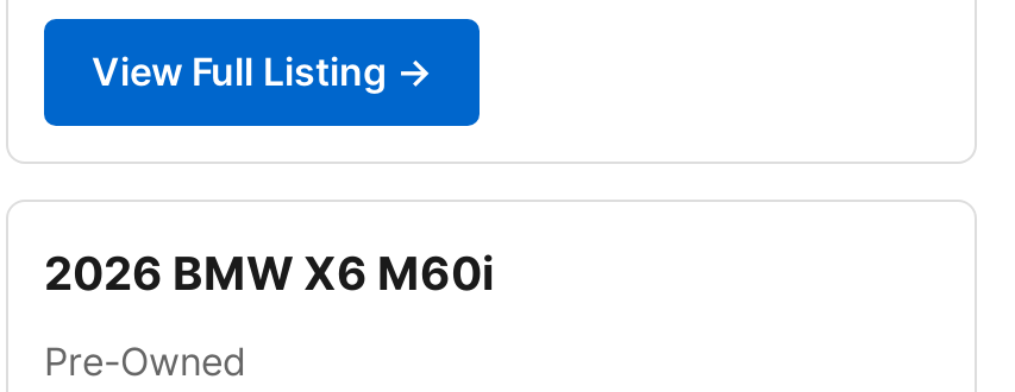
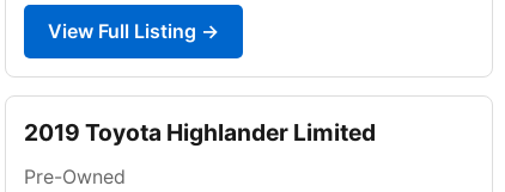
- 2026 BMW X6 M60i
+ 2019 Toyota Highlander Limited
